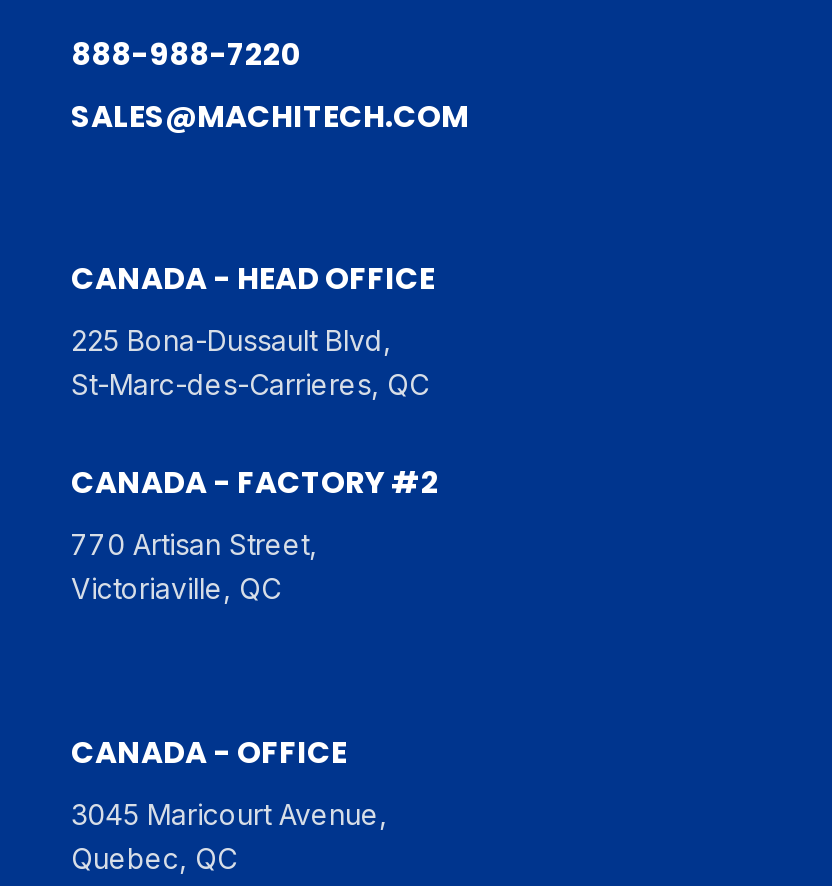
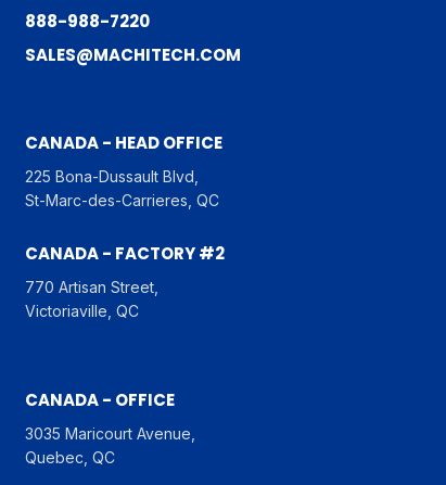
- 3045 Maricourt Avenue,
+ 3035 Maricourt Avenue,
